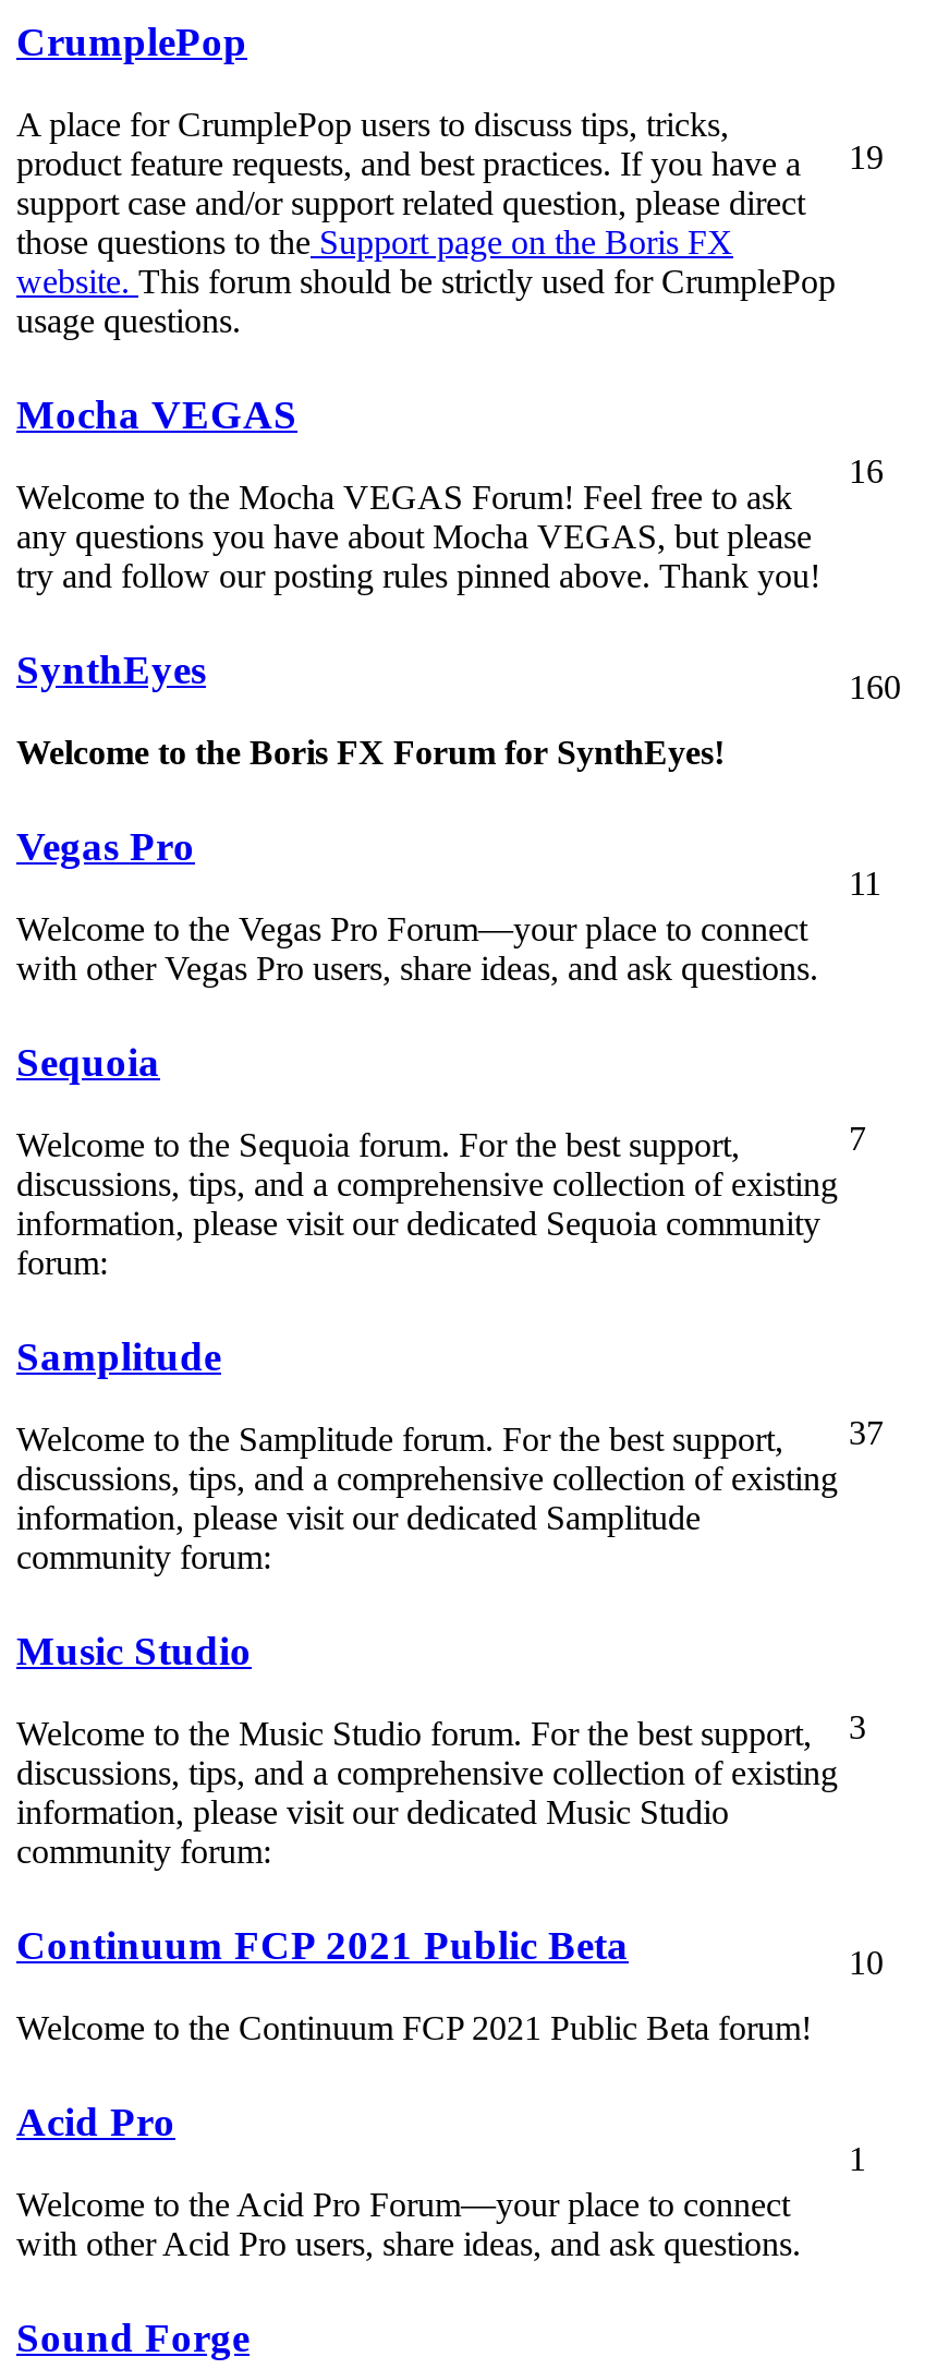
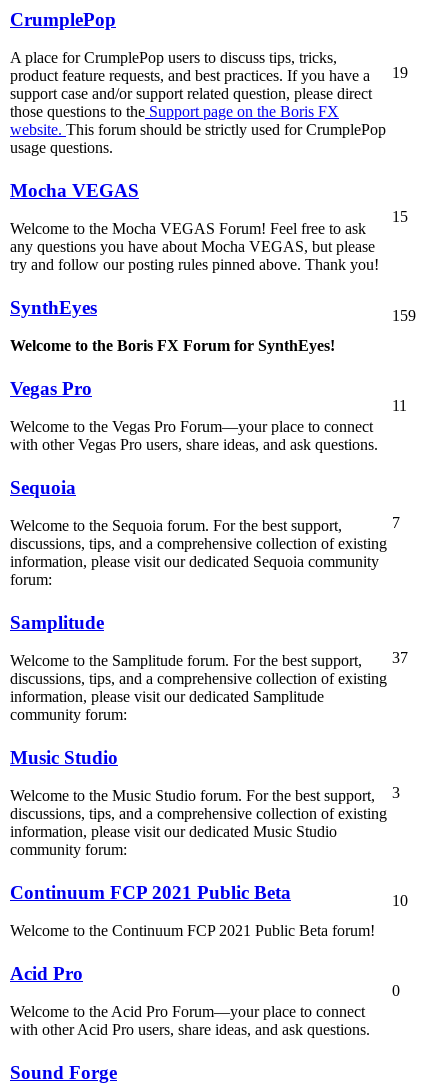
- 16
+ 15

- 160
+ 159

- 1
+ 0
